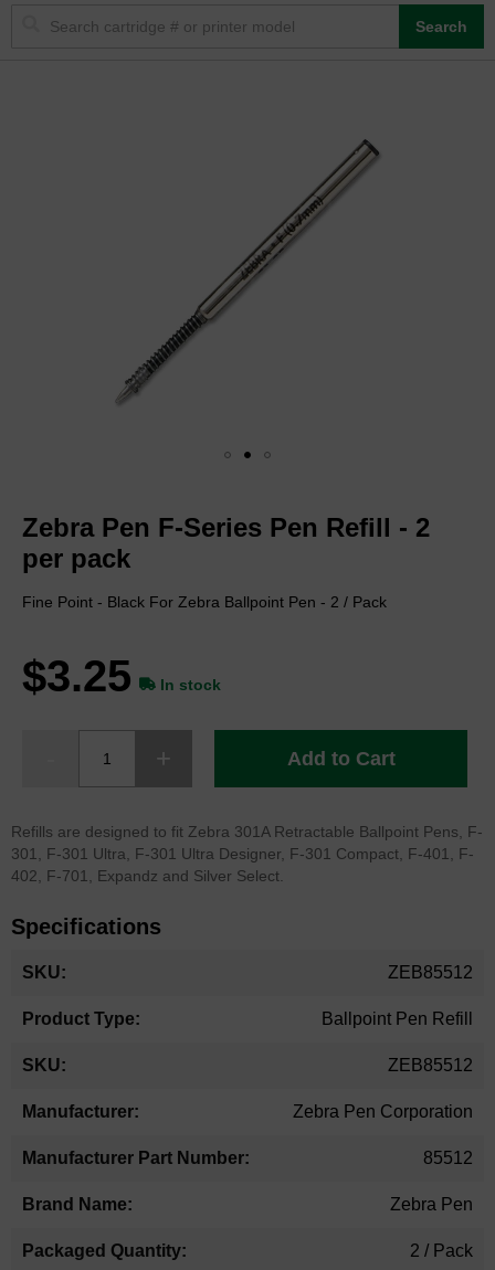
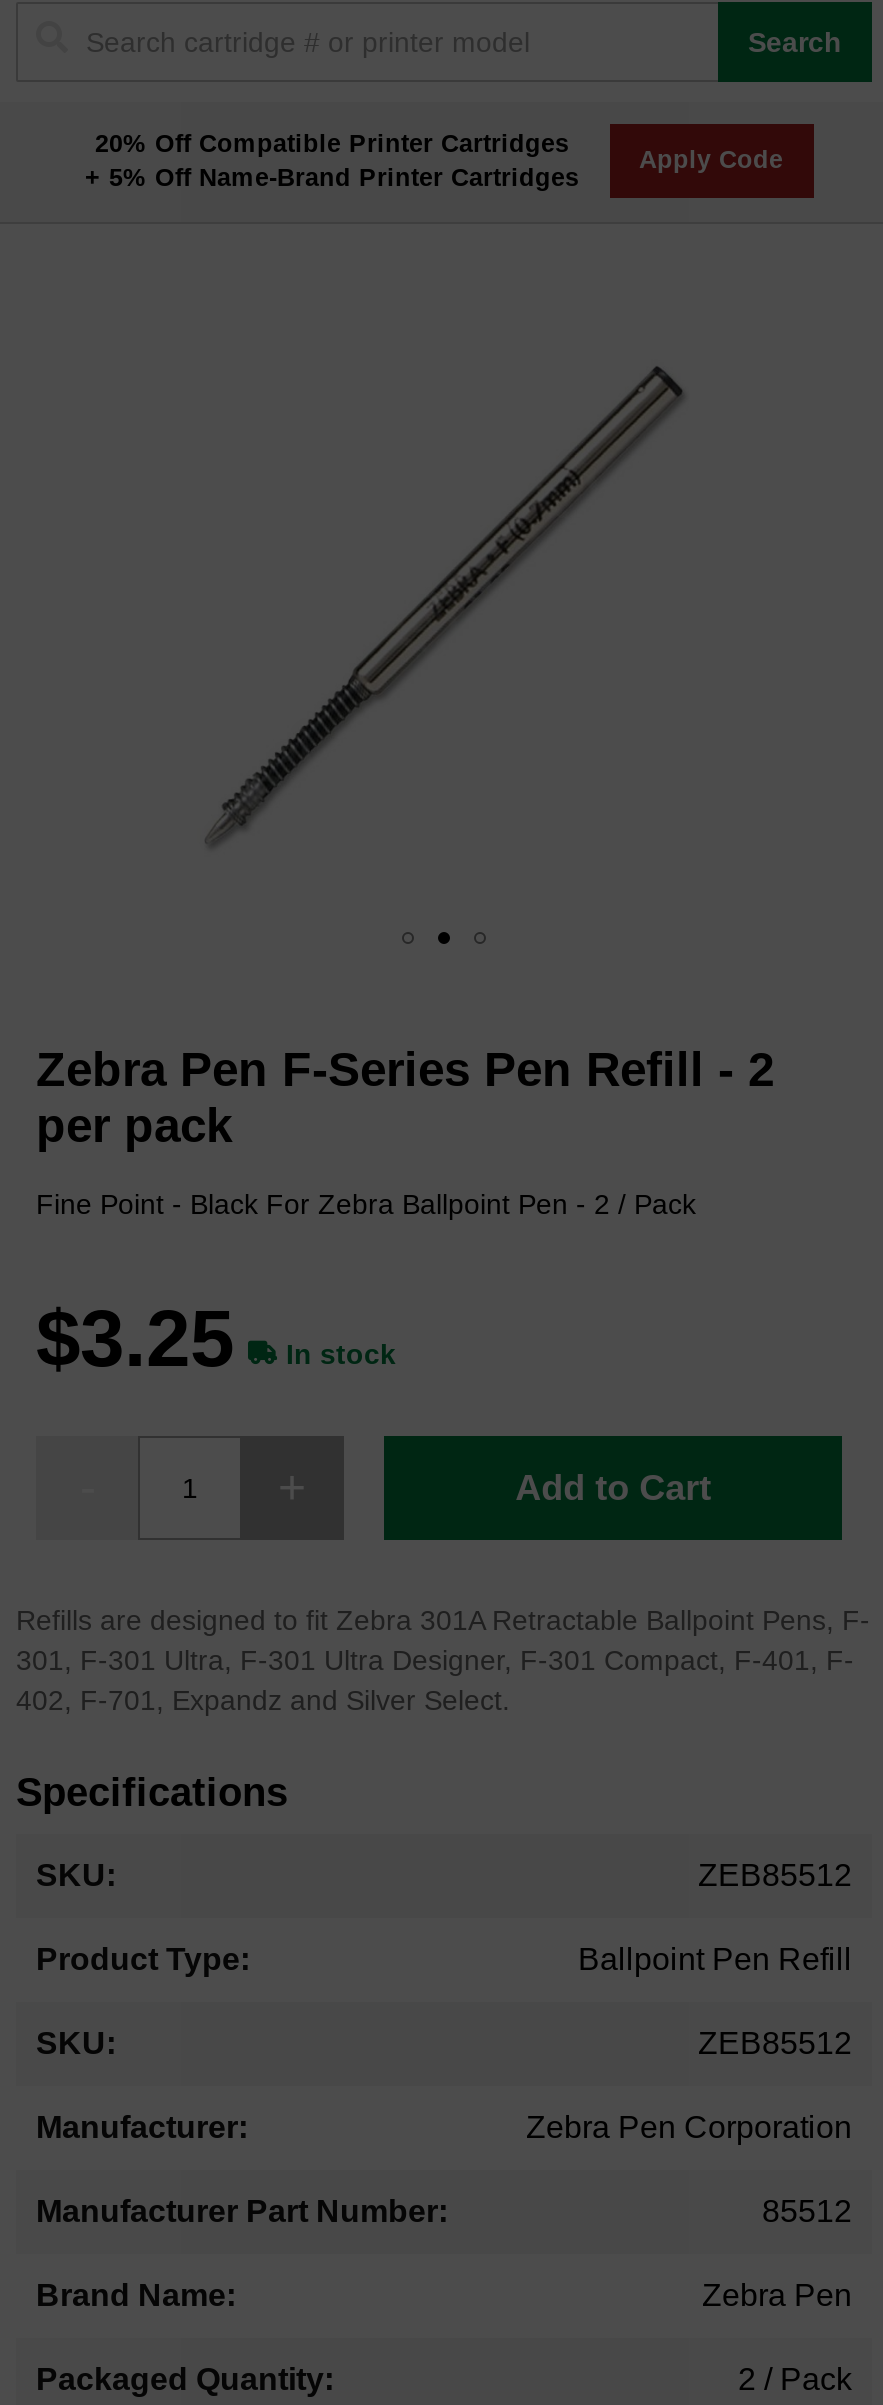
+ 20% Off Compatible Printer Cartridges
+ + 5% Off Name-Brand Printer Cartridges

+ Apply Code
